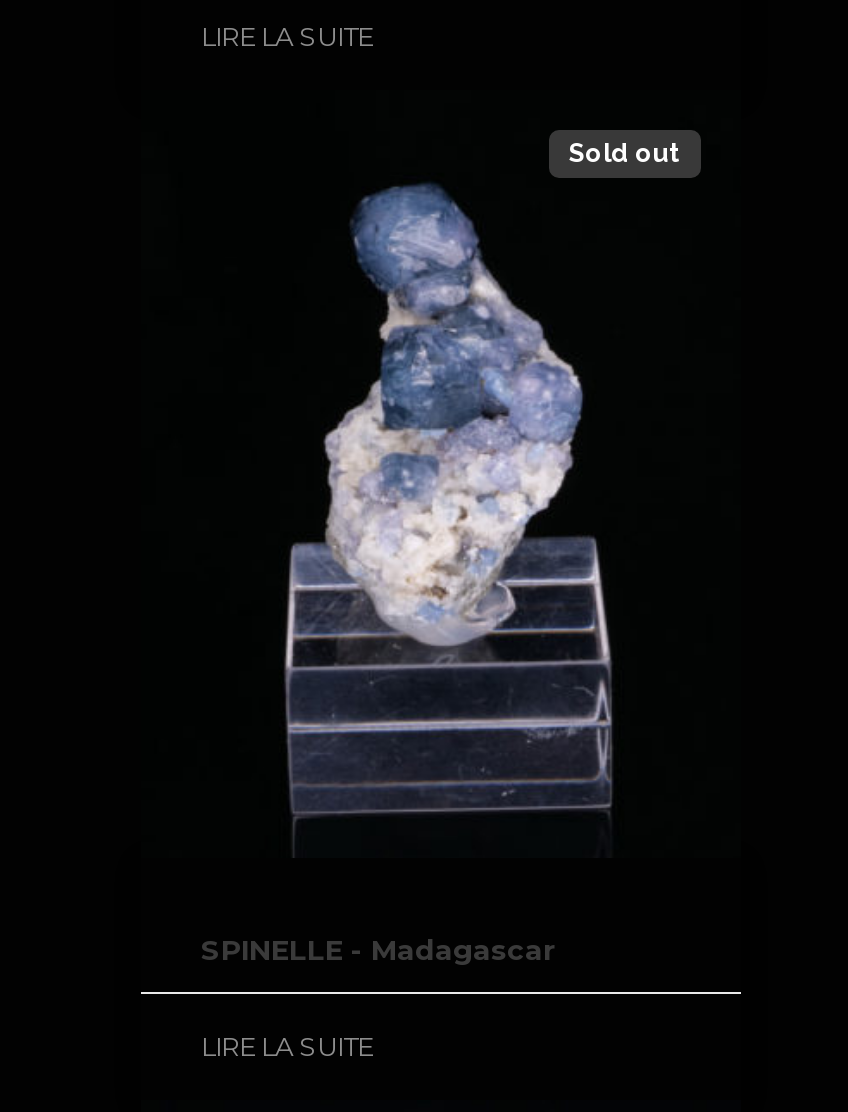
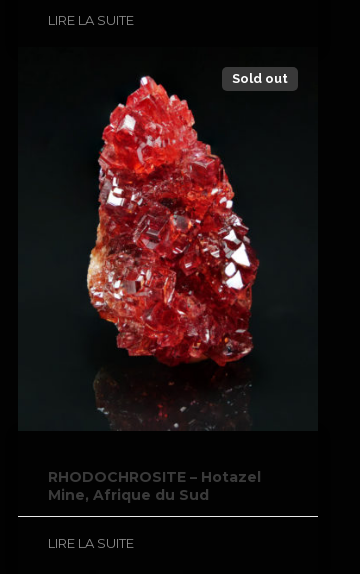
- [image]
+ [image]

- SPINELLE - Madagascar
+ RHODOCHROSITE – Hotazel
+ Mine, Afrique du Sud
